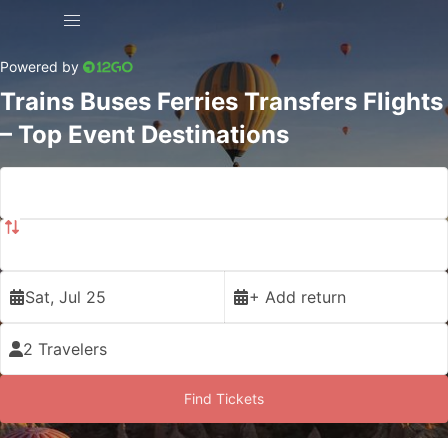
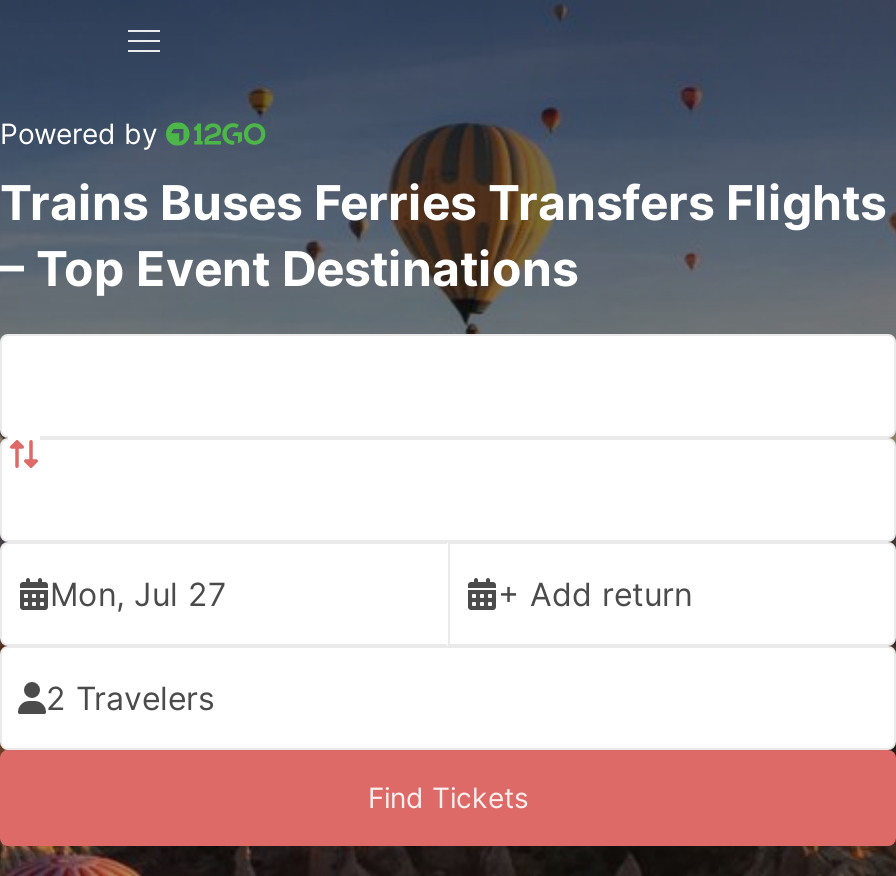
- Sat, Jul 25
+ Mon, Jul 27
